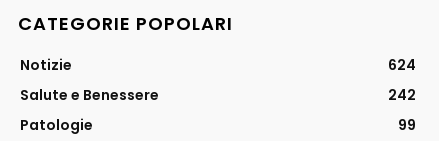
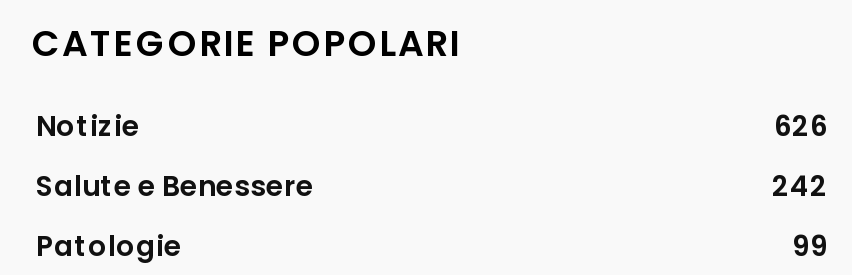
- 624
+ 626
